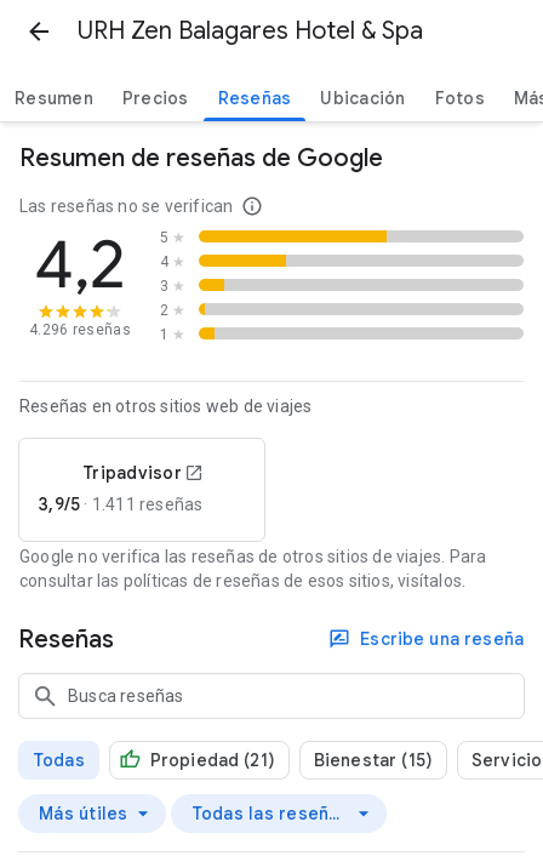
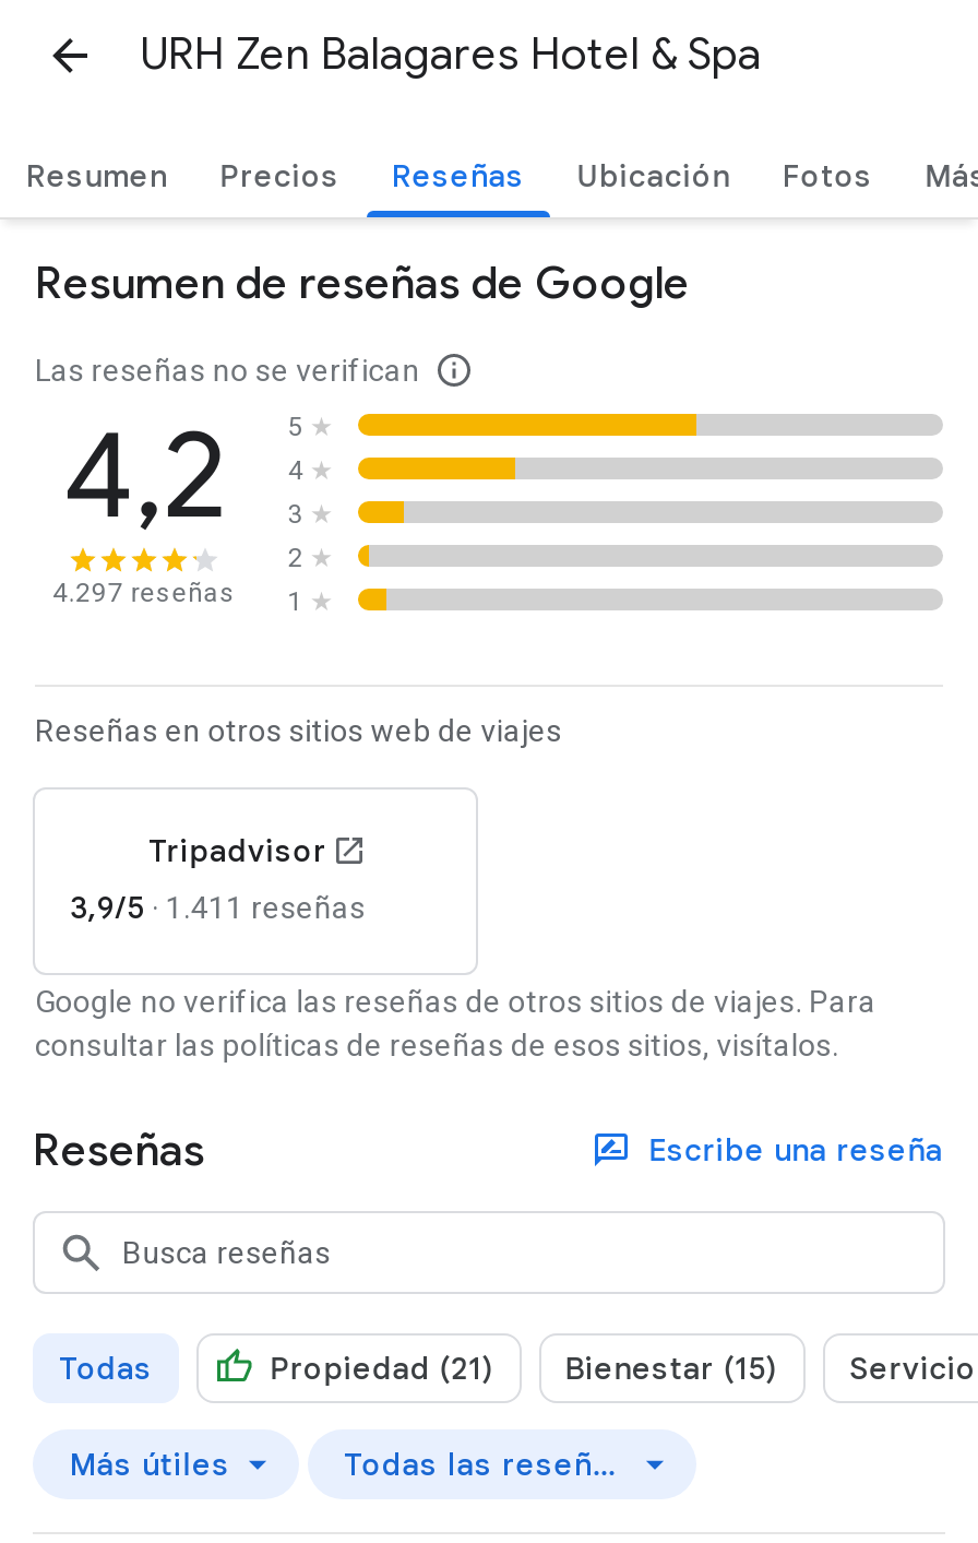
- 4.296 reseñas
+ 4.297 reseñas
